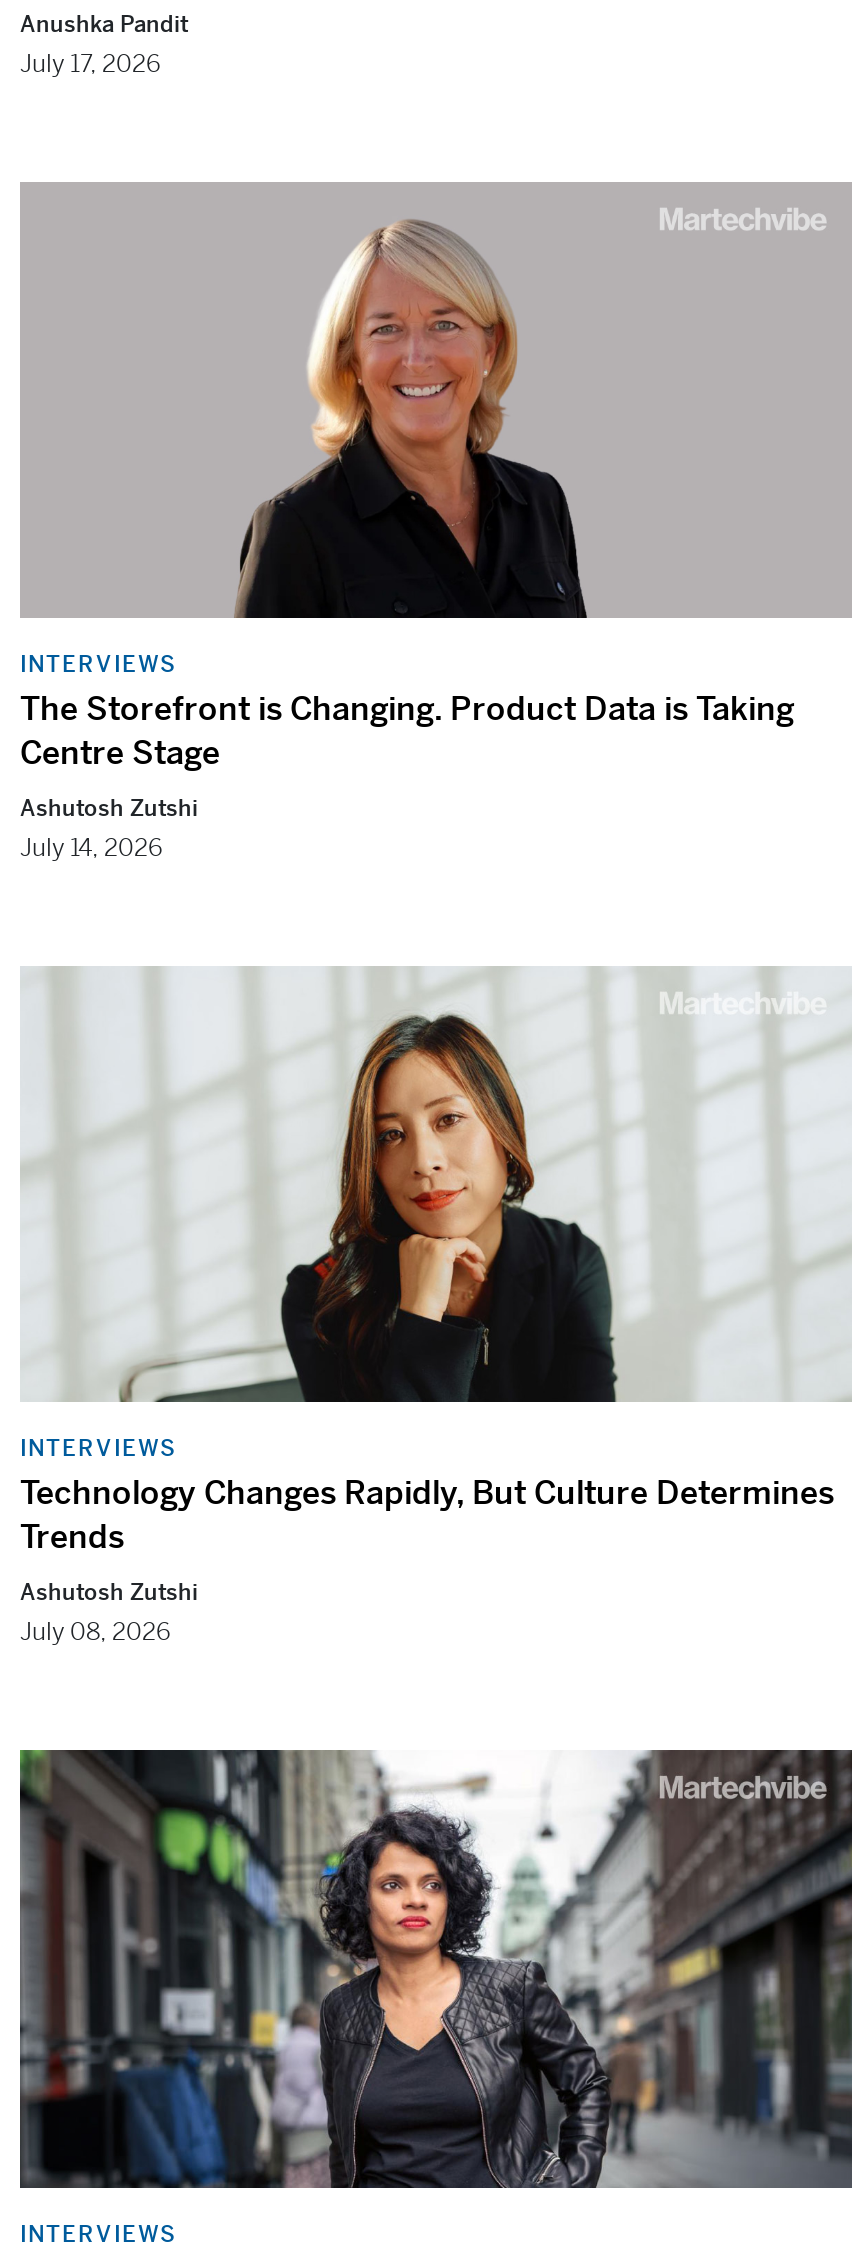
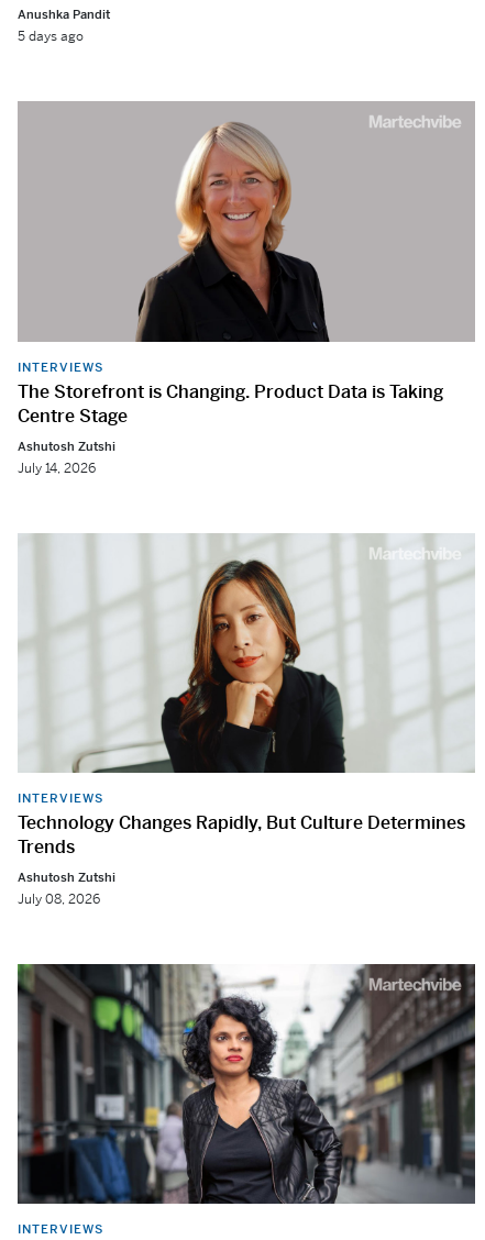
- July 17, 2026
+ 5 days ago
